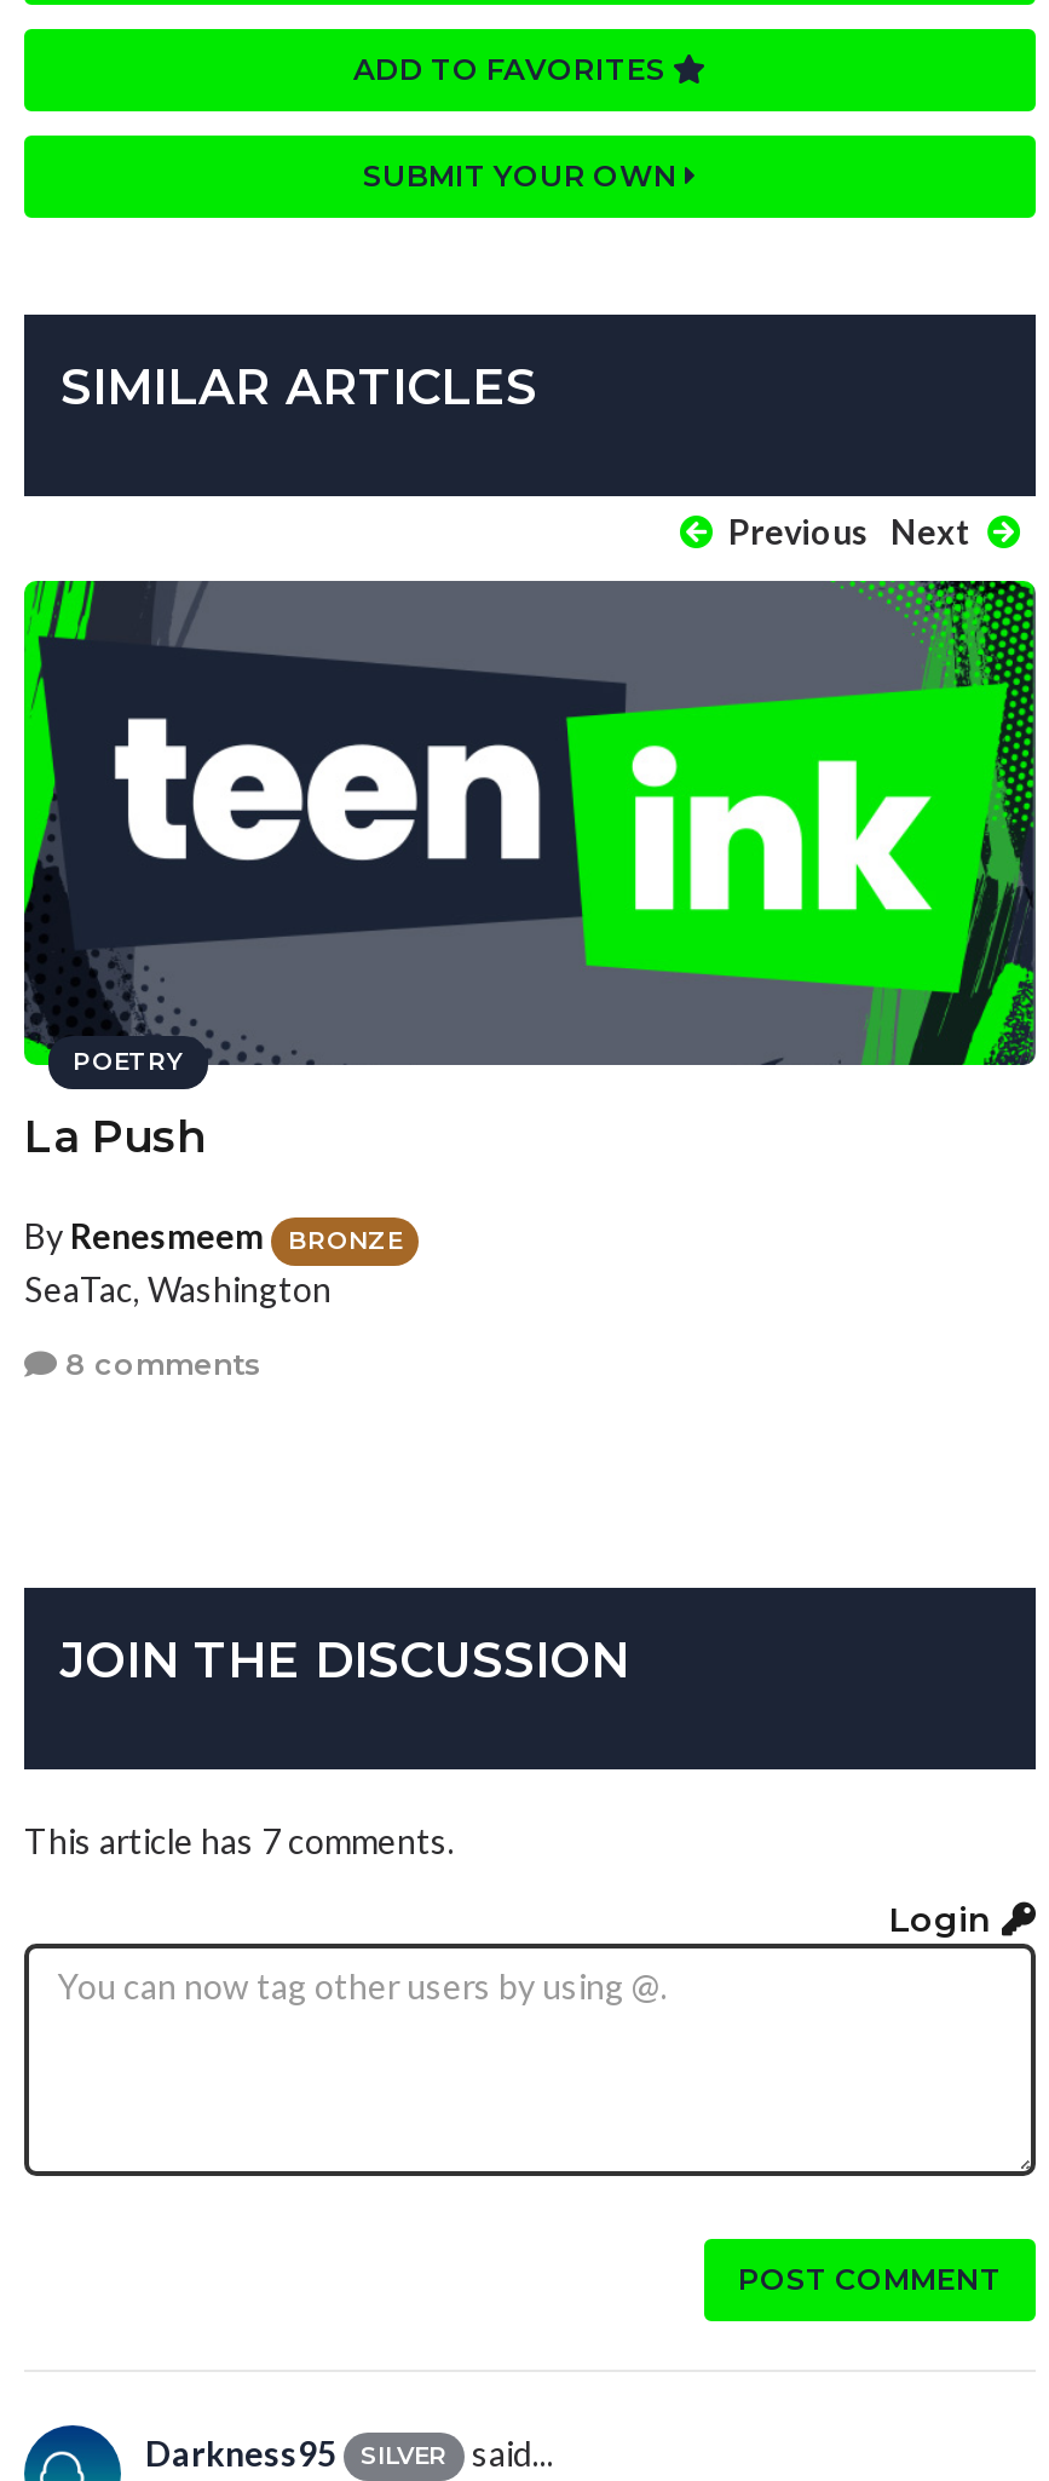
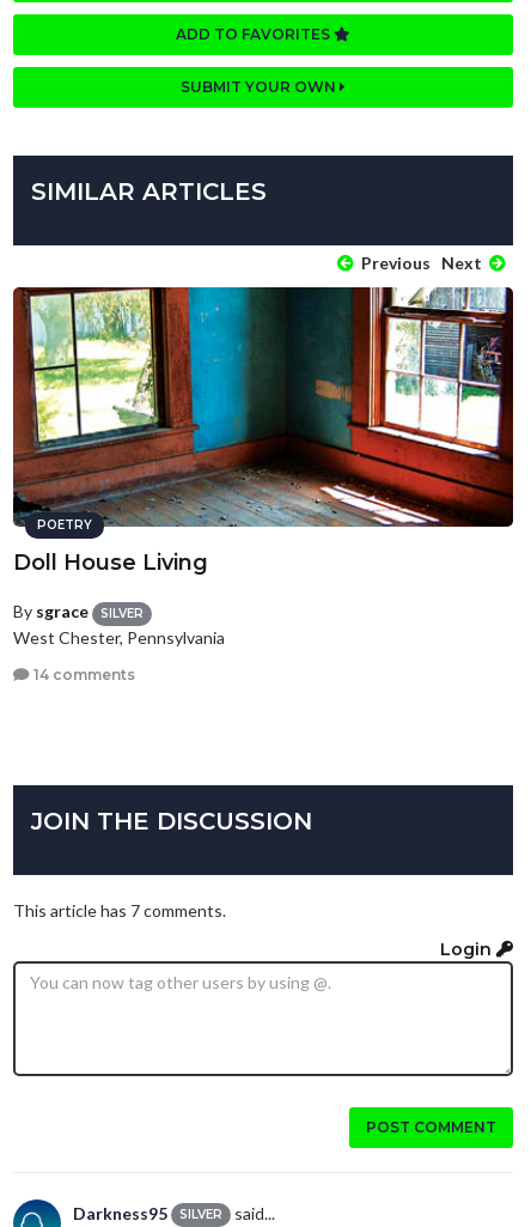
- [image]
- La Push
+ [image]
+ Doll House Living

- By Renesmeem
- BRONZE
- SeaTac, Washington
+ By sgrace
+ SILVER
+ West Chester, Pennsylvania

- 8 comments
+ 14 comments
